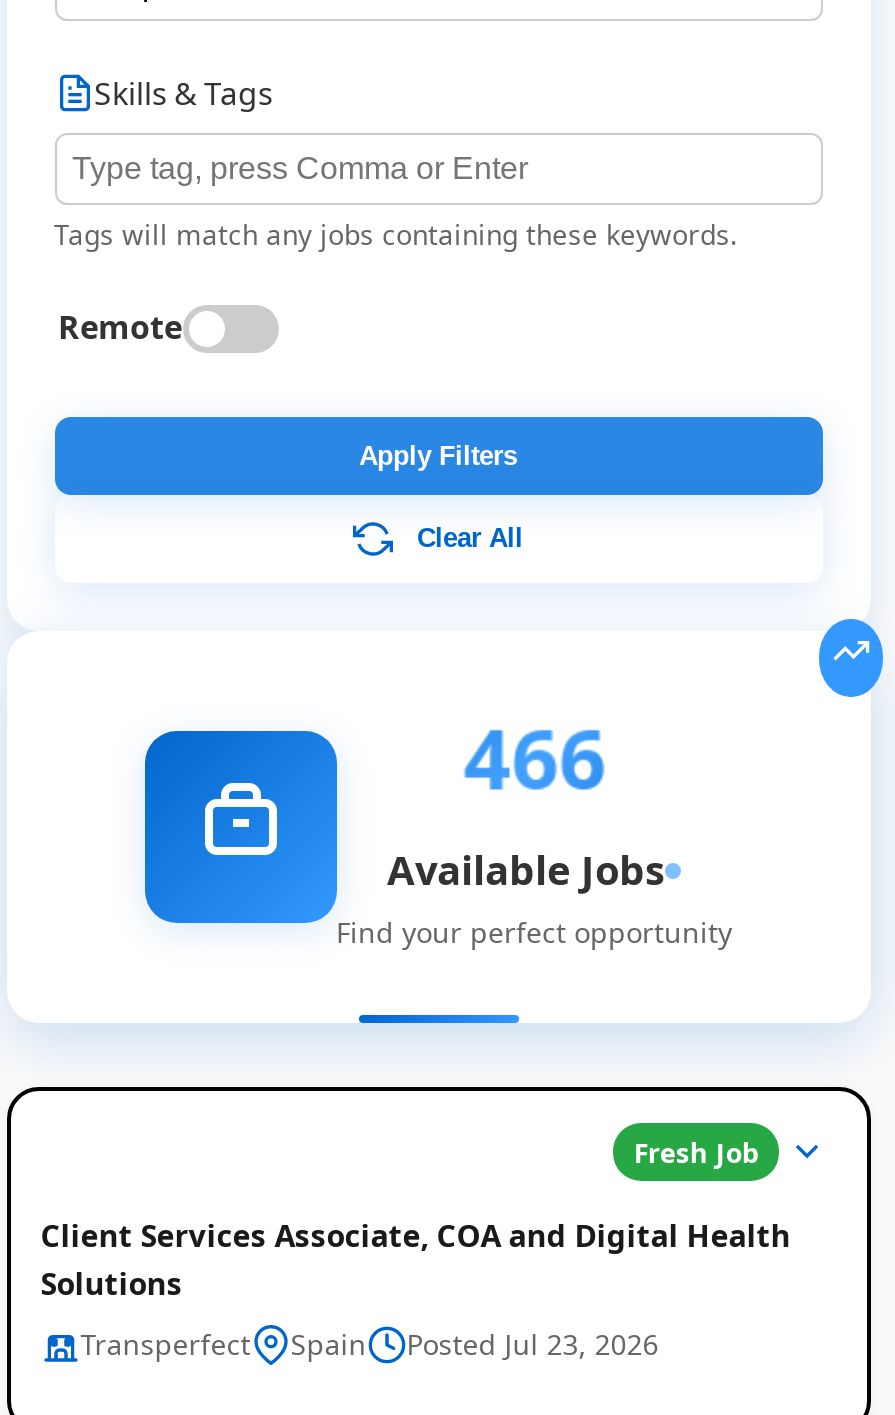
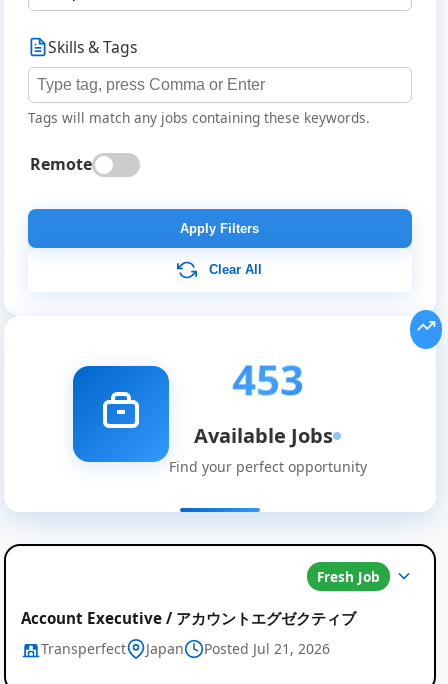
- 466
+ 453

- Client Services Associate, COA and Digital Health
- Solutions
+ Account Executive / アカウントエグゼクティブ

- Spain
- Posted Jul 23, 2026
+ Japan
+ Posted Jul 21, 2026
